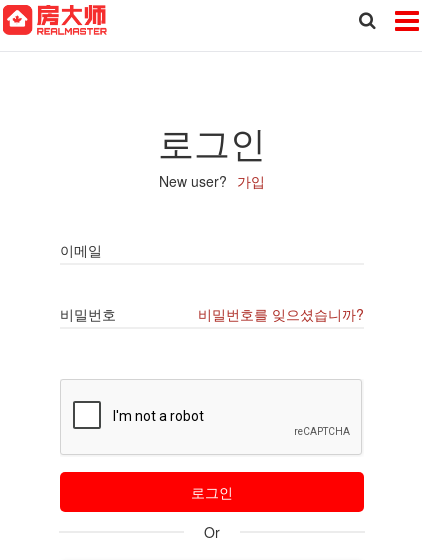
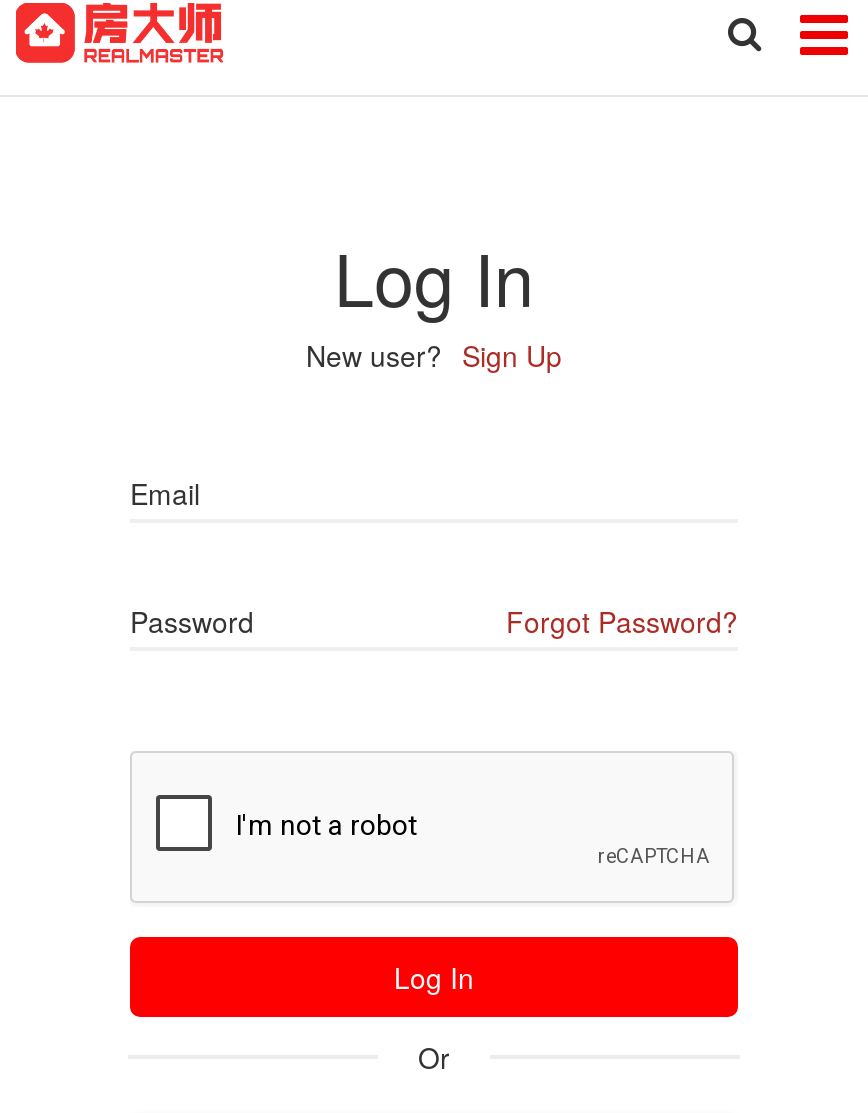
- 로그인
- New user? 가입
+ Log In
+ New user? Sign Up

- 이메일
+ Email

- 비밀번호
- 비밀번호를 잊으셨습니까?
+ Password
+ Forgot Password?

- 로그인
+ Log In
